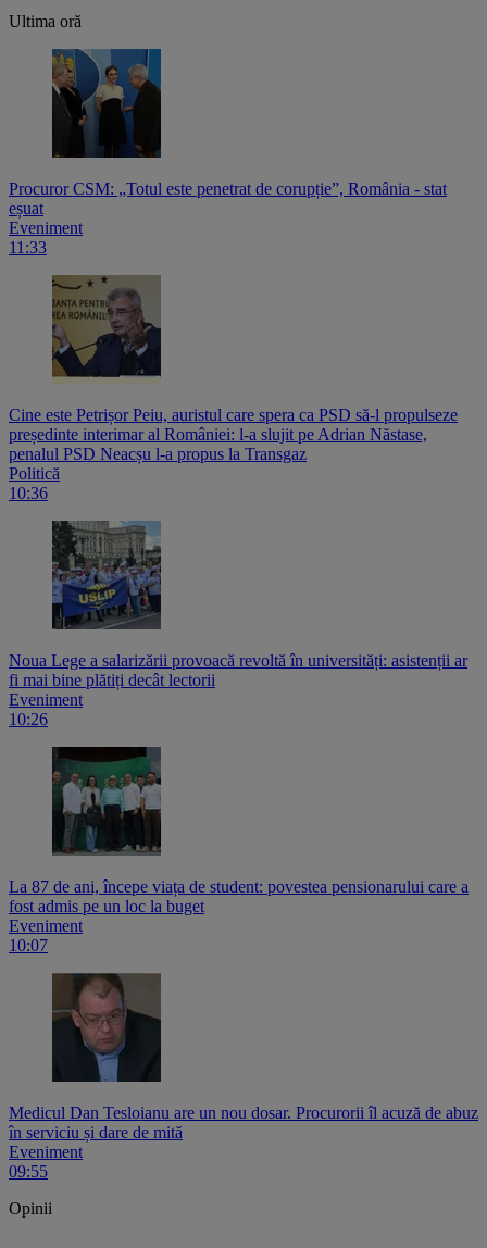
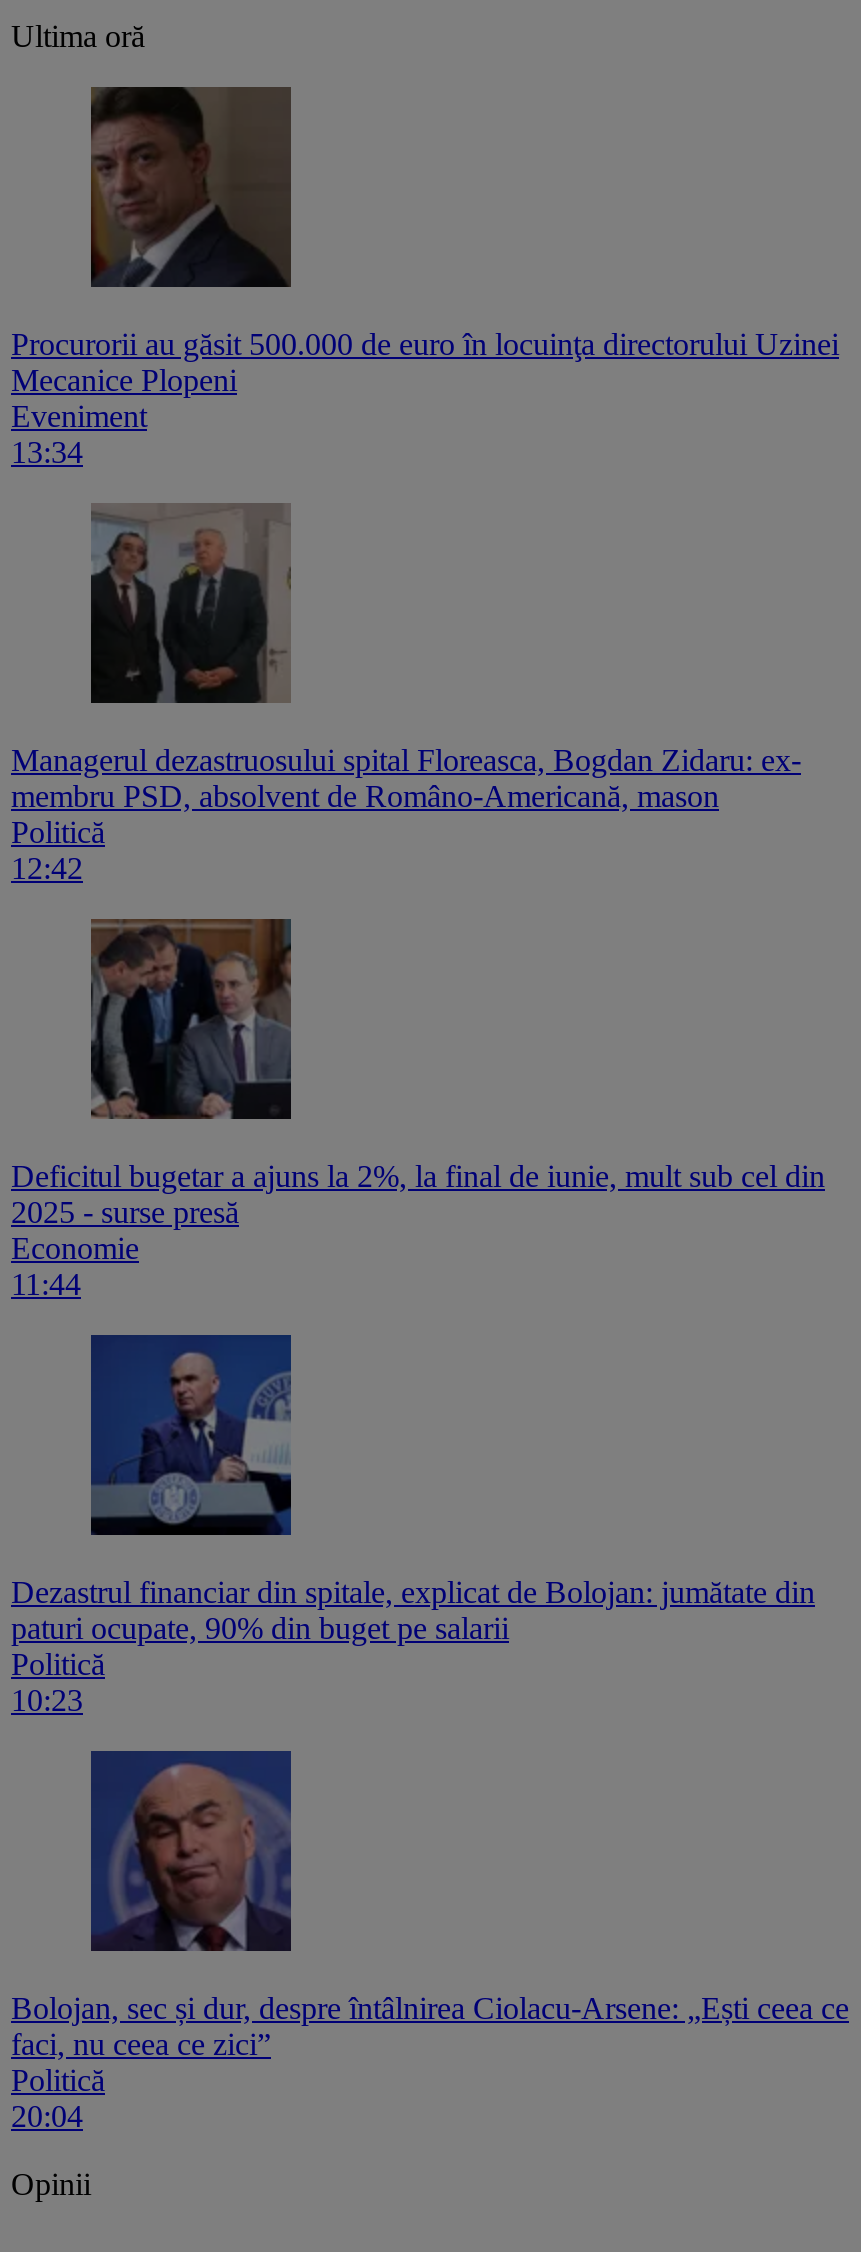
- [image]
- Procuror CSM: „Totul este penetrat de corupție”, România - stat
- eșuat
+ [image]
+ Procurorii au găsit 500.000 de euro în locuinţa directorului Uzinei
+ Mecanice Plopeni

- 11:33
+ 13:34

- [image]
- Cine este Petrișor Peiu, auristul care spera ca PSD să-l propulseze
- președinte interimar al României: l-a slujit pe Adrian Năstase,
- penalul PSD Neacșu l-a propus la Transgaz
+ [image]
+ Managerul dezastruosului spital Floreasca, Bogdan Zidaru: ex-
+ membru PSD, absolvent de Româno-Americană, mason

- 10:36
+ 12:42

- [image]
- Noua Lege a salarizării provoacă revoltă în universități: asistenții ar
- fi mai bine plătiți decât lectorii
- Eveniment
- 10:26
+ [image]
+ Deficitul bugetar a ajuns la 2%, la final de iunie, mult sub cel din
+ 2025 - surse presă
+ Economie
+ 11:44

- [image]
- La 87 de ani, începe viața de student: povestea pensionarului care a
- fost admis pe un loc la buget
- Eveniment
- 10:07
+ [image]
+ Dezastrul financiar din spitale, explicat de Bolojan: jumătate din
+ paturi ocupate, 90% din buget pe salarii
+ Politică
+ 10:23

- [image]
- Medicul Dan Tesloianu are un nou dosar. Procurorii îl acuză de abuz
- în serviciu și dare de mită
- Eveniment
- 09:55
+ [image]
+ Bolojan, sec și dur, despre întâlnirea Ciolacu-Arsene: „Ești ceea ce
+ faci, nu ceea ce zici”
+ Politică
+ 20:04
